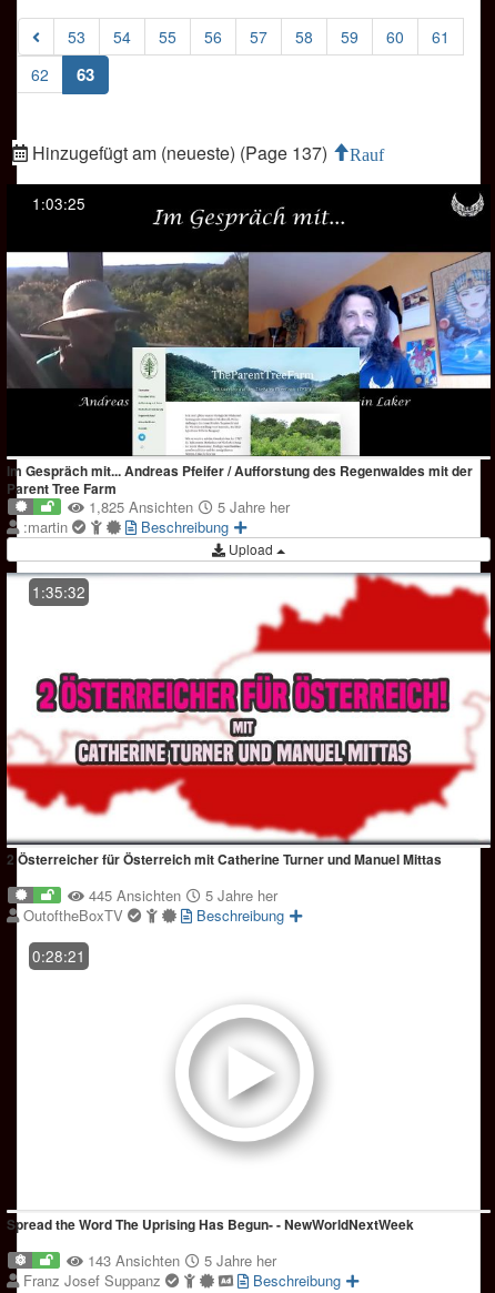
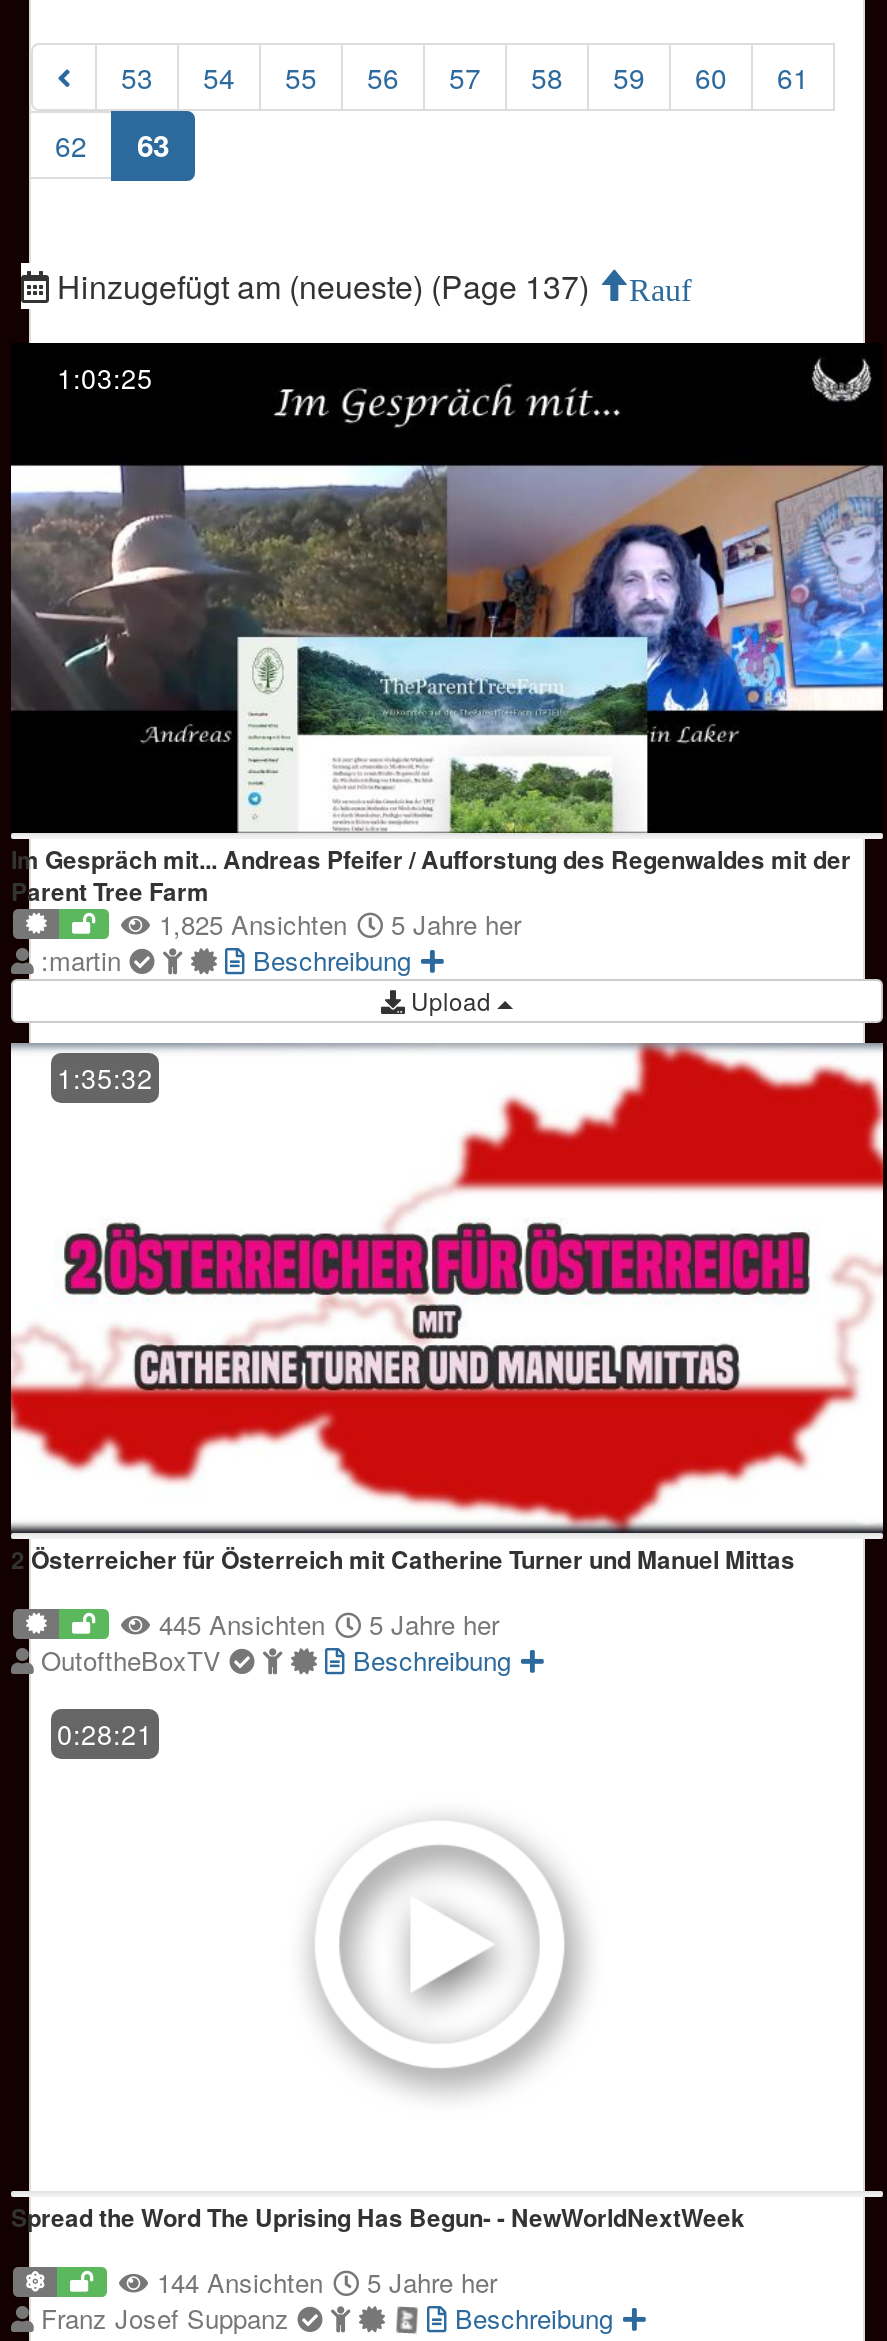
- 143 Ansichten 5 Jahre her
+ 144 Ansichten 5 Jahre her
